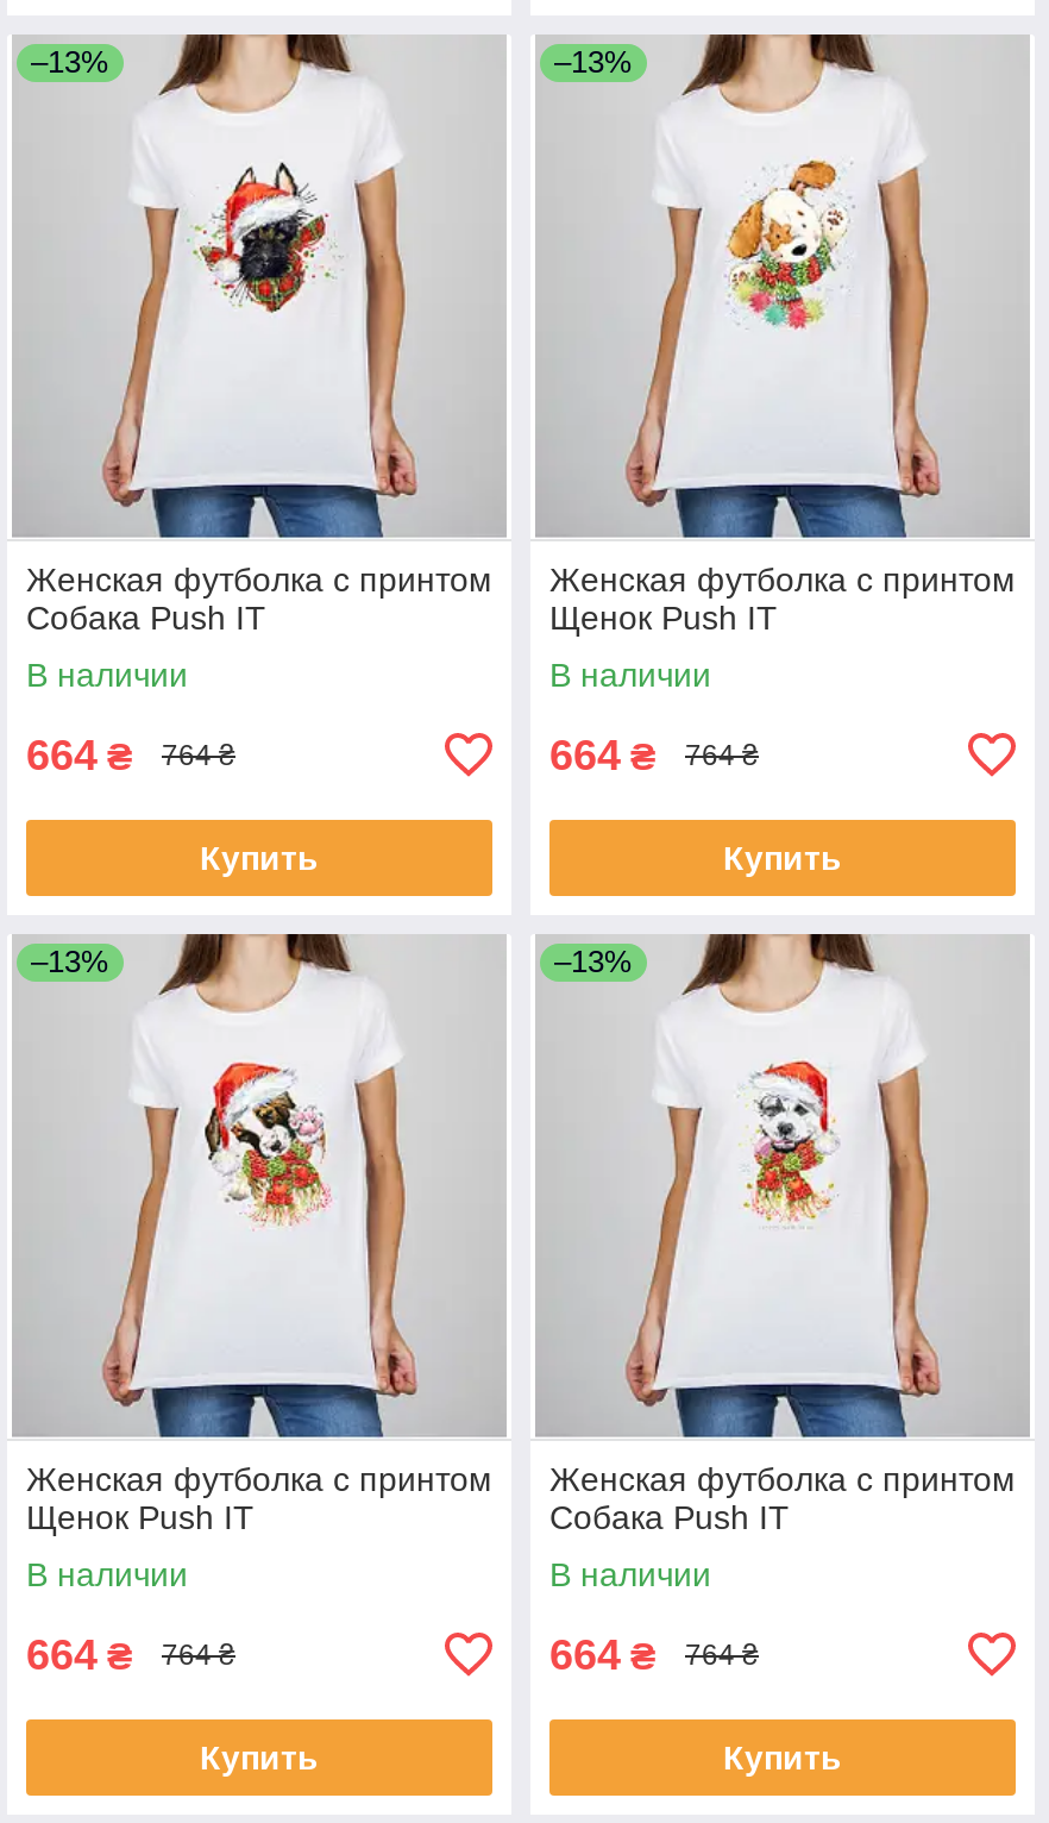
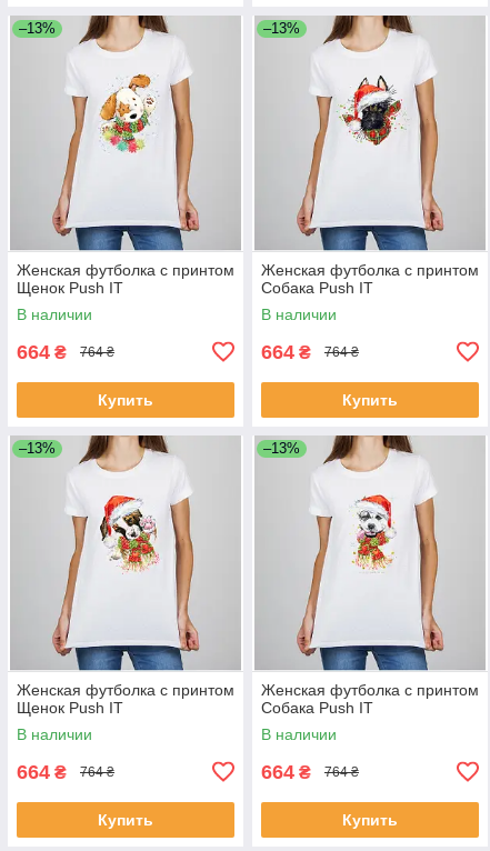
- [image]
+ [image]

- [image]
+ [image]

- Собака Push IT
+ Щенок Push IT

- Щенок Push IT
+ Собака Push IT
